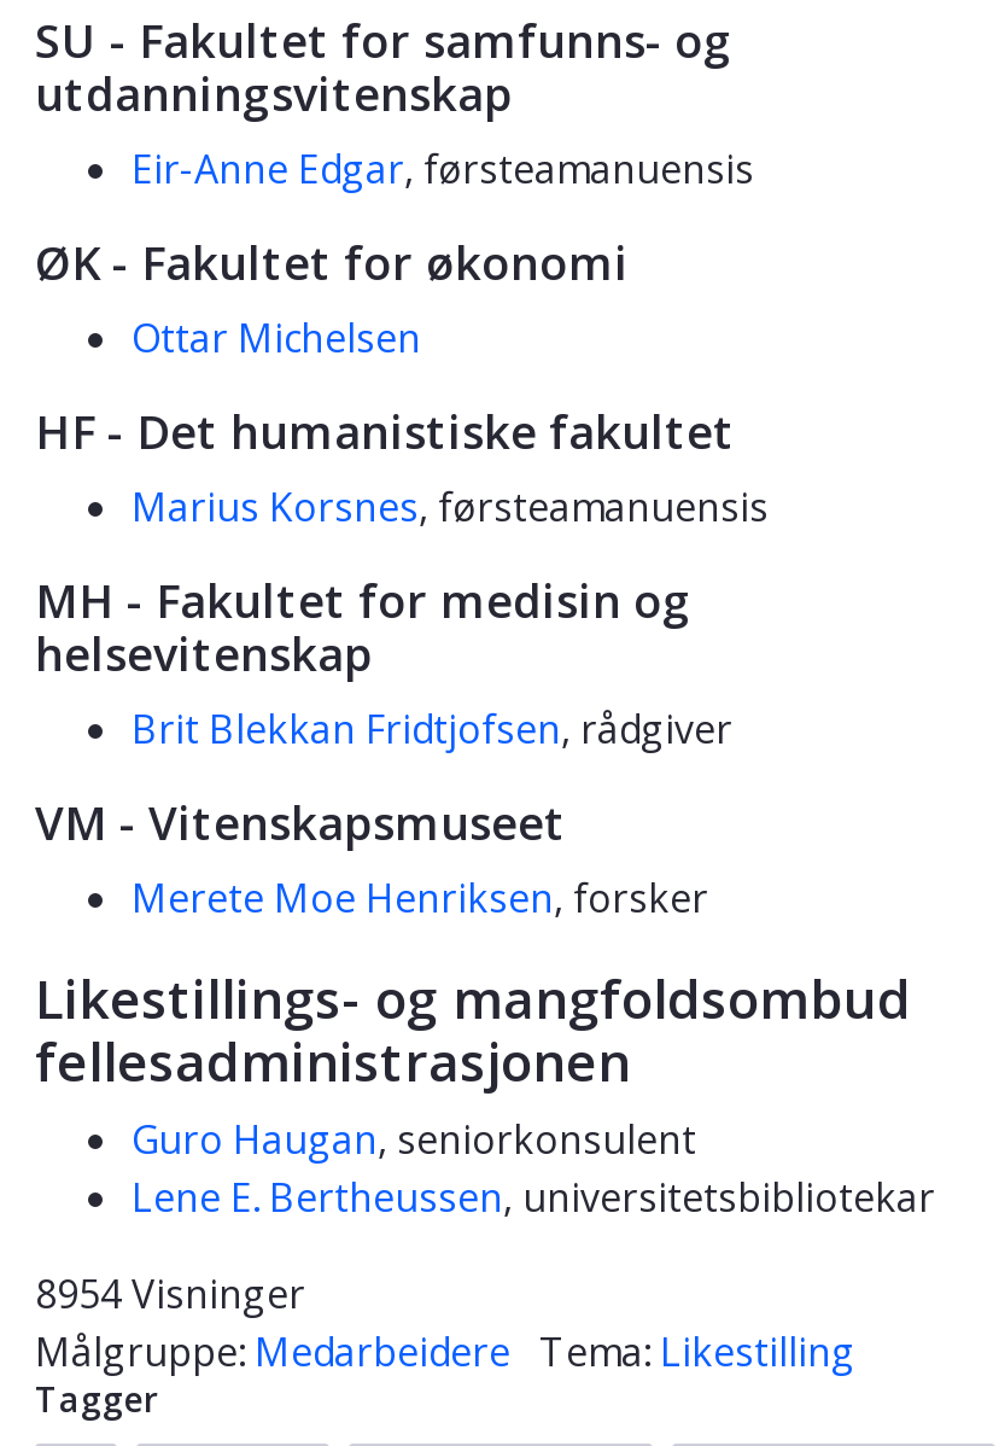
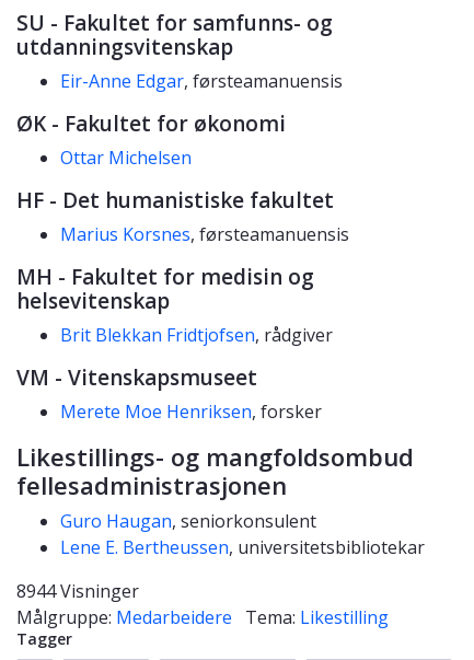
- 8954 Visninger
+ 8944 Visninger
